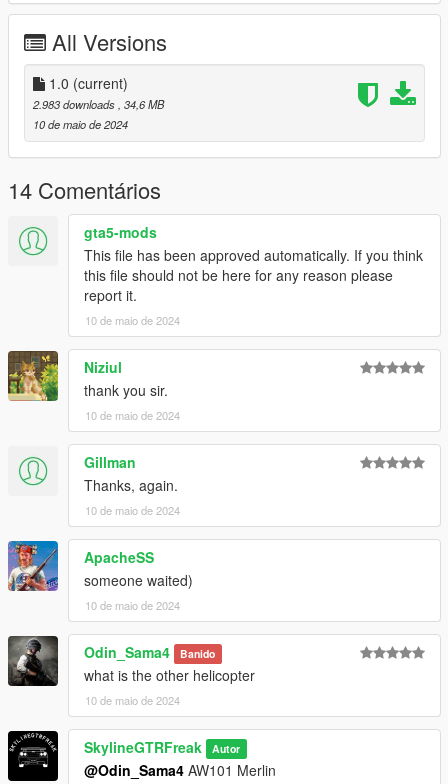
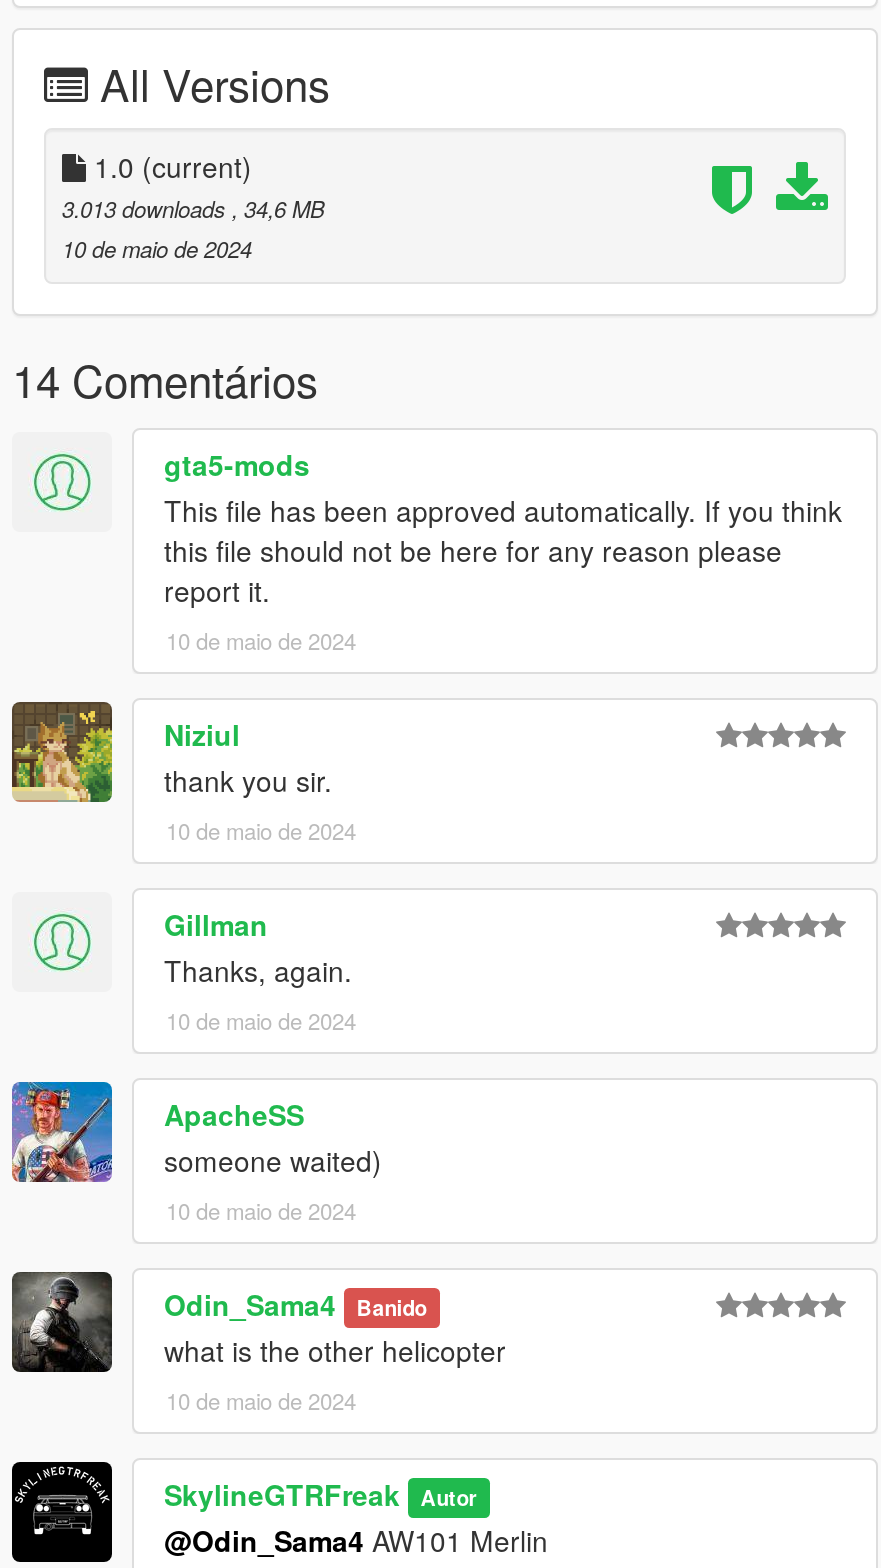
- 2.983 downloads, 34,6 MB
+ 3.013 downloads, 34,6 MB
